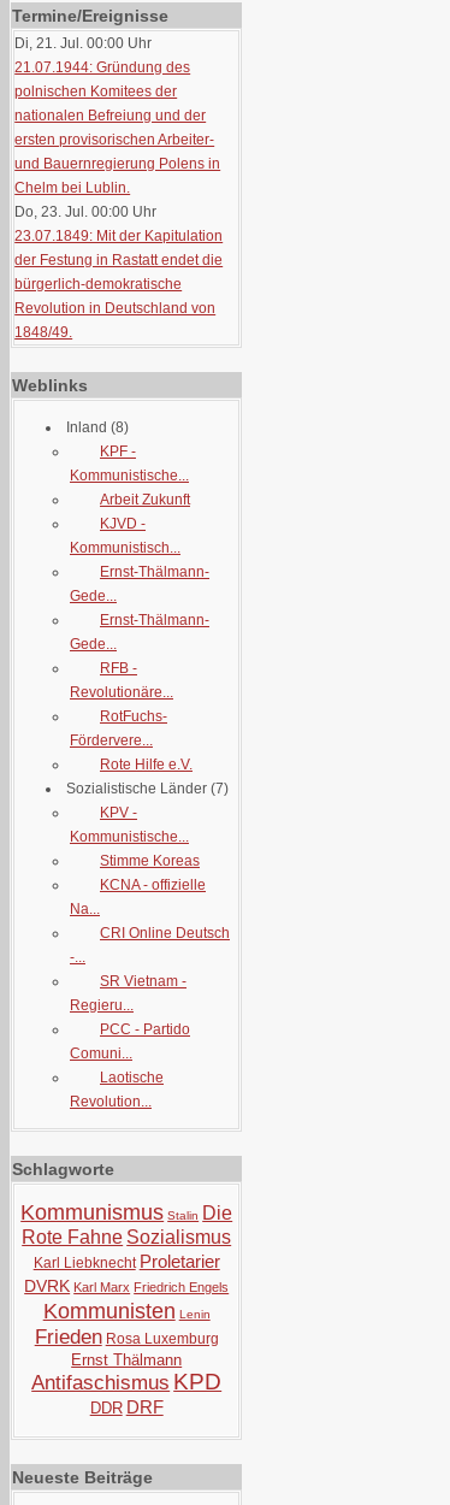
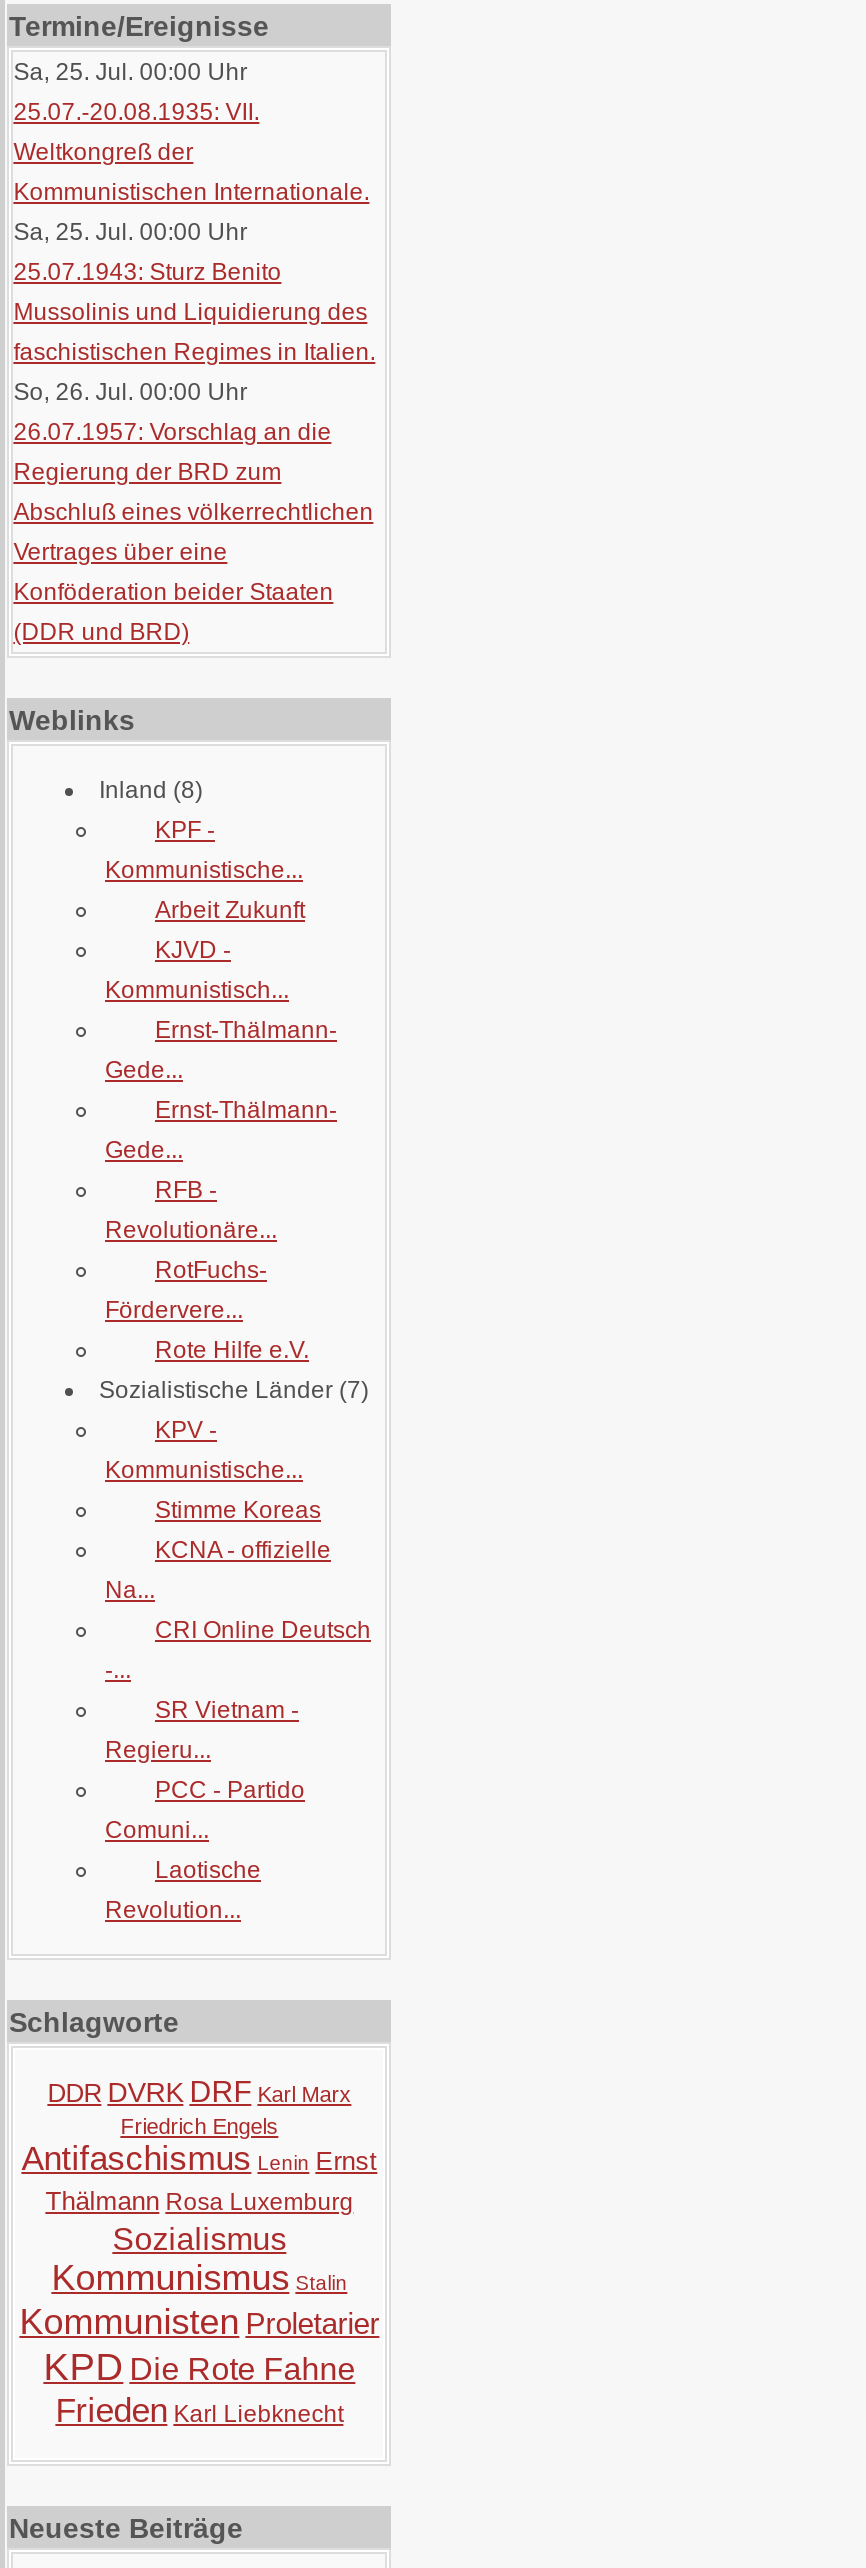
- Di, 21. Jul. 00:00 Uhr
- 21.07.1944: Gründung des
- polnischen Komitees der
- nationalen Befreiung und der
- ersten provisorischen Arbeiter-
- und Bauernregierung Polens in
- Chelm bei Lublin.
- Do, 23. Jul. 00:00 Uhr
- 23.07.1849: Mit der Kapitulation
- der Festung in Rastatt endet die
- bürgerlich-demokratische
- Revolution in Deutschland von
- 1848/49.
+ Sa, 25. Jul. 00:00 Uhr
+ 25.07.-20.08.1935: VII.
+ Weltkongreß der
+ Kommunistischen Internationale.
+ Sa, 25. Jul. 00:00 Uhr
+ 25.07.1943: Sturz Benito
+ Mussolinis und Liquidierung des
+ faschistischen Regimes in Italien.
+ So, 26. Jul. 00:00 Uhr
+ 26.07.1957: Vorschlag an die
+ Regierung der BRD zum
+ Abschluß eines völkerrechtlichen
+ Vertrages über eine
+ Konföderation beider Staaten
+ (DDR und BRD)

- Kommunismus Stalin Die
- Rote Fahne Sozialismus
- Karl Liebknecht Proletarier
- DVRK Karl Marx Friedrich Engels
- Kommunisten Lenin
- Frieden Rosa Luxemburg
- Ernst Thälmann
- Antifaschismus KPD
- DDR DRF
+ DDR DVRK DRF Karl Marx
+ Friedrich Engels
+ Antifaschismus Lenin Ernst
+ Thälmann Rosa Luxemburg
+ Sozialismus
+ Kommunismus Stalin
+ Kommunisten Proletarier
+ KPD Die Rote Fahne
+ Frieden Karl Liebknecht
